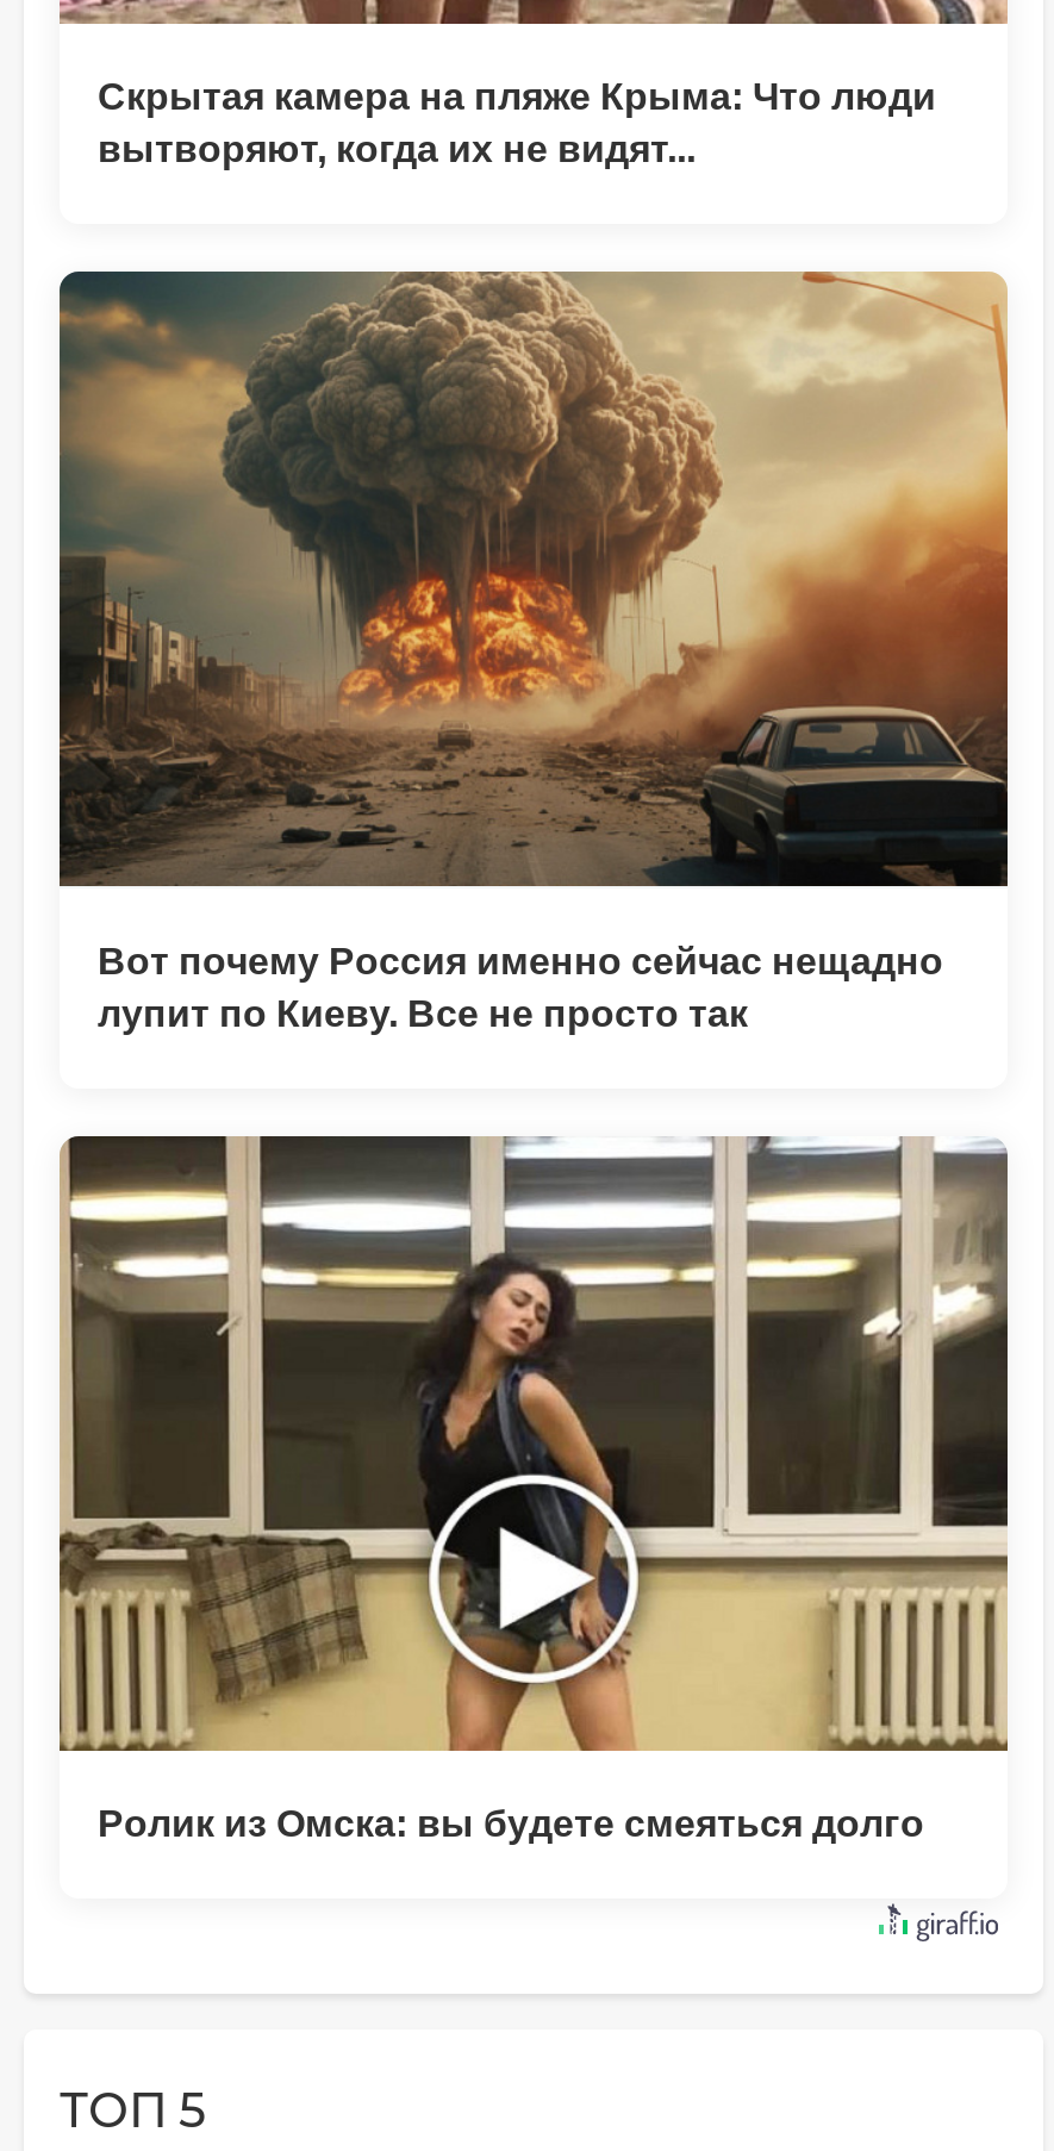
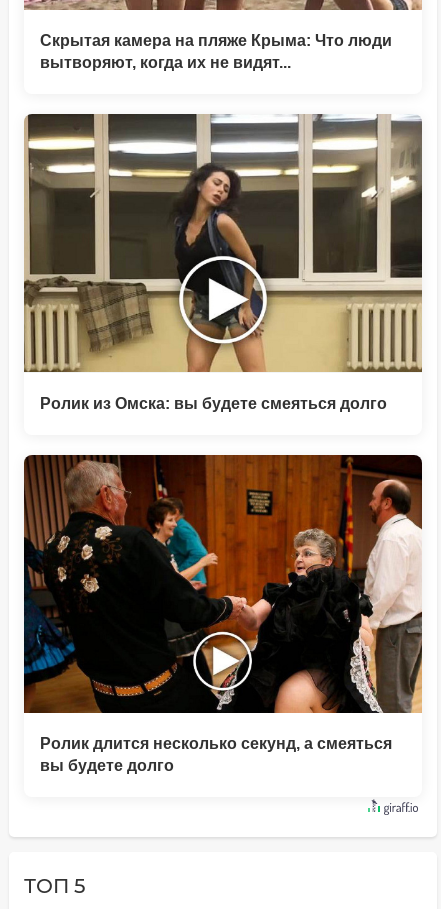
- [image]
- Вот почему Россия именно сейчас нещадно
- лупит по Киеву. Все не просто так

moved up: [image] | Ролик из Омска: вы будете смеяться долго

+ [image]
+ Ролик длится несколько секунд, а смеяться
+ вы будете долго
